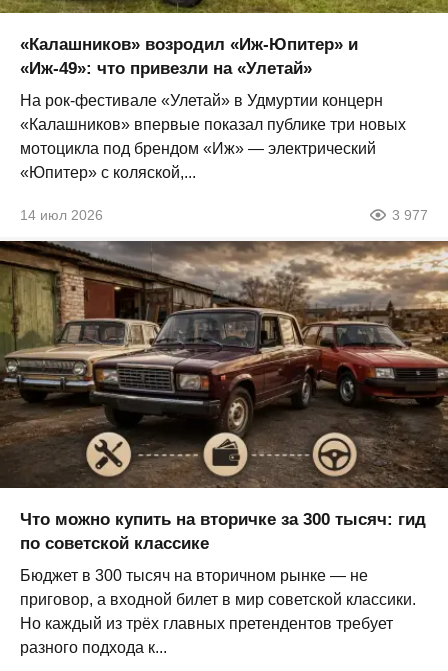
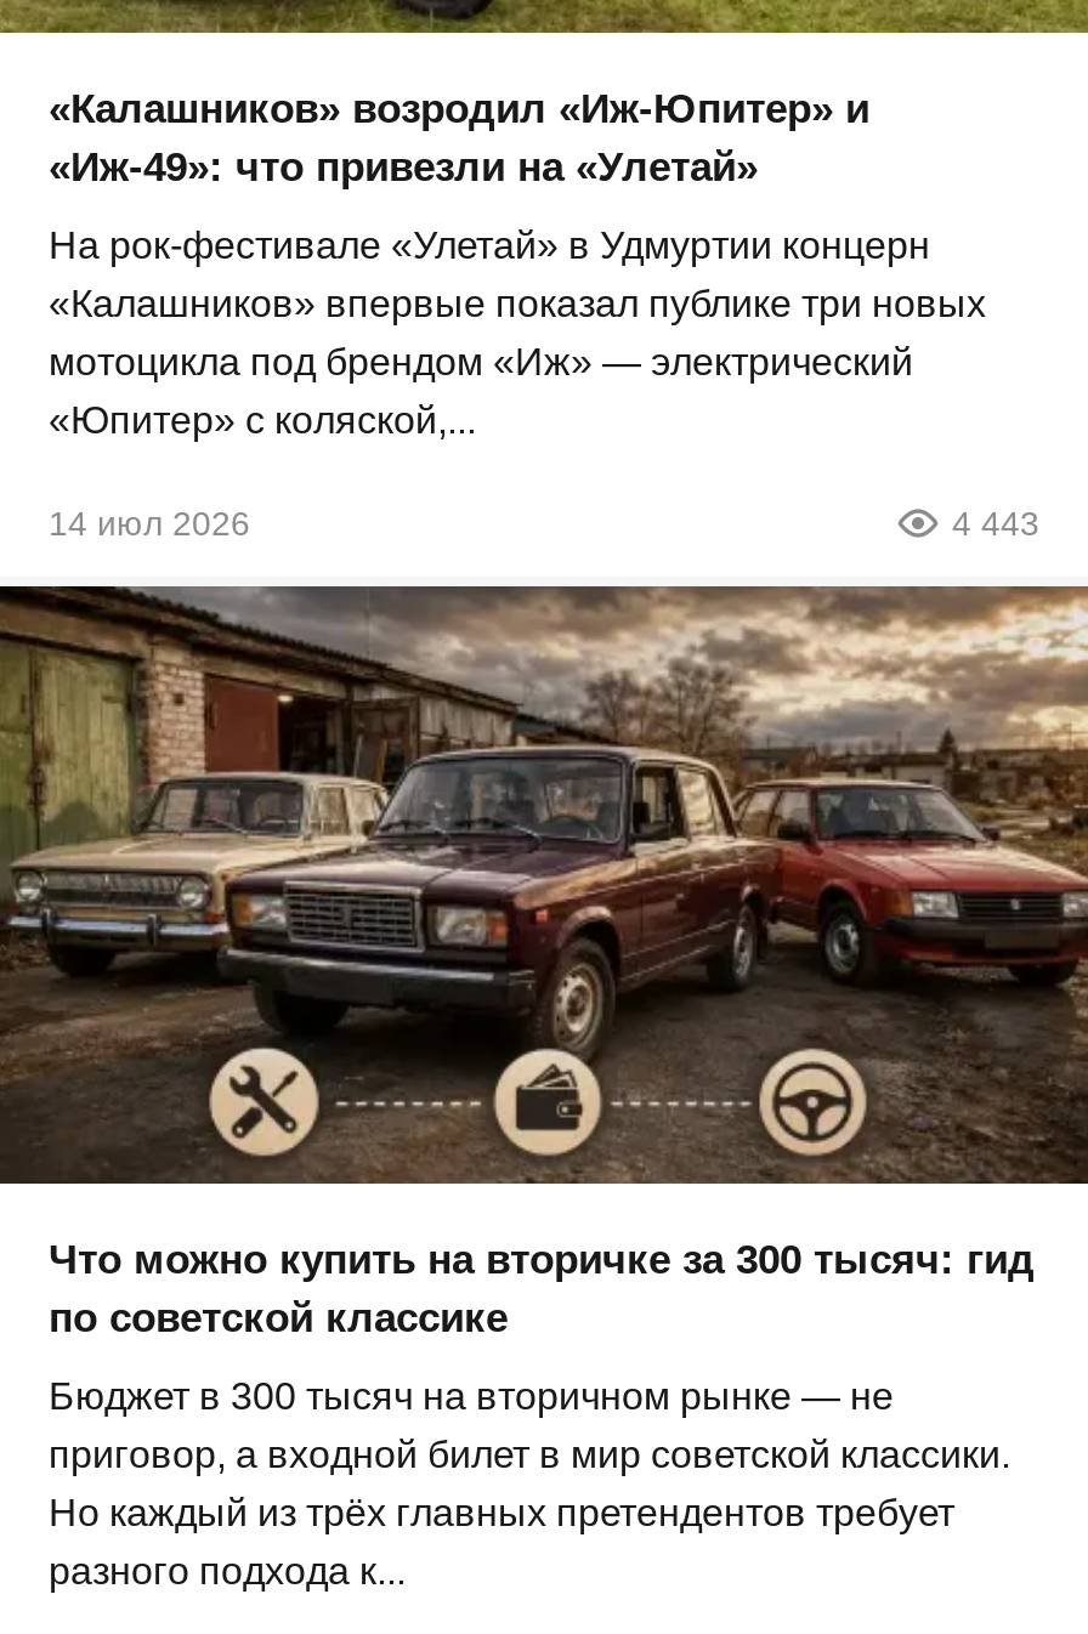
- 3 977
+ 4 443
